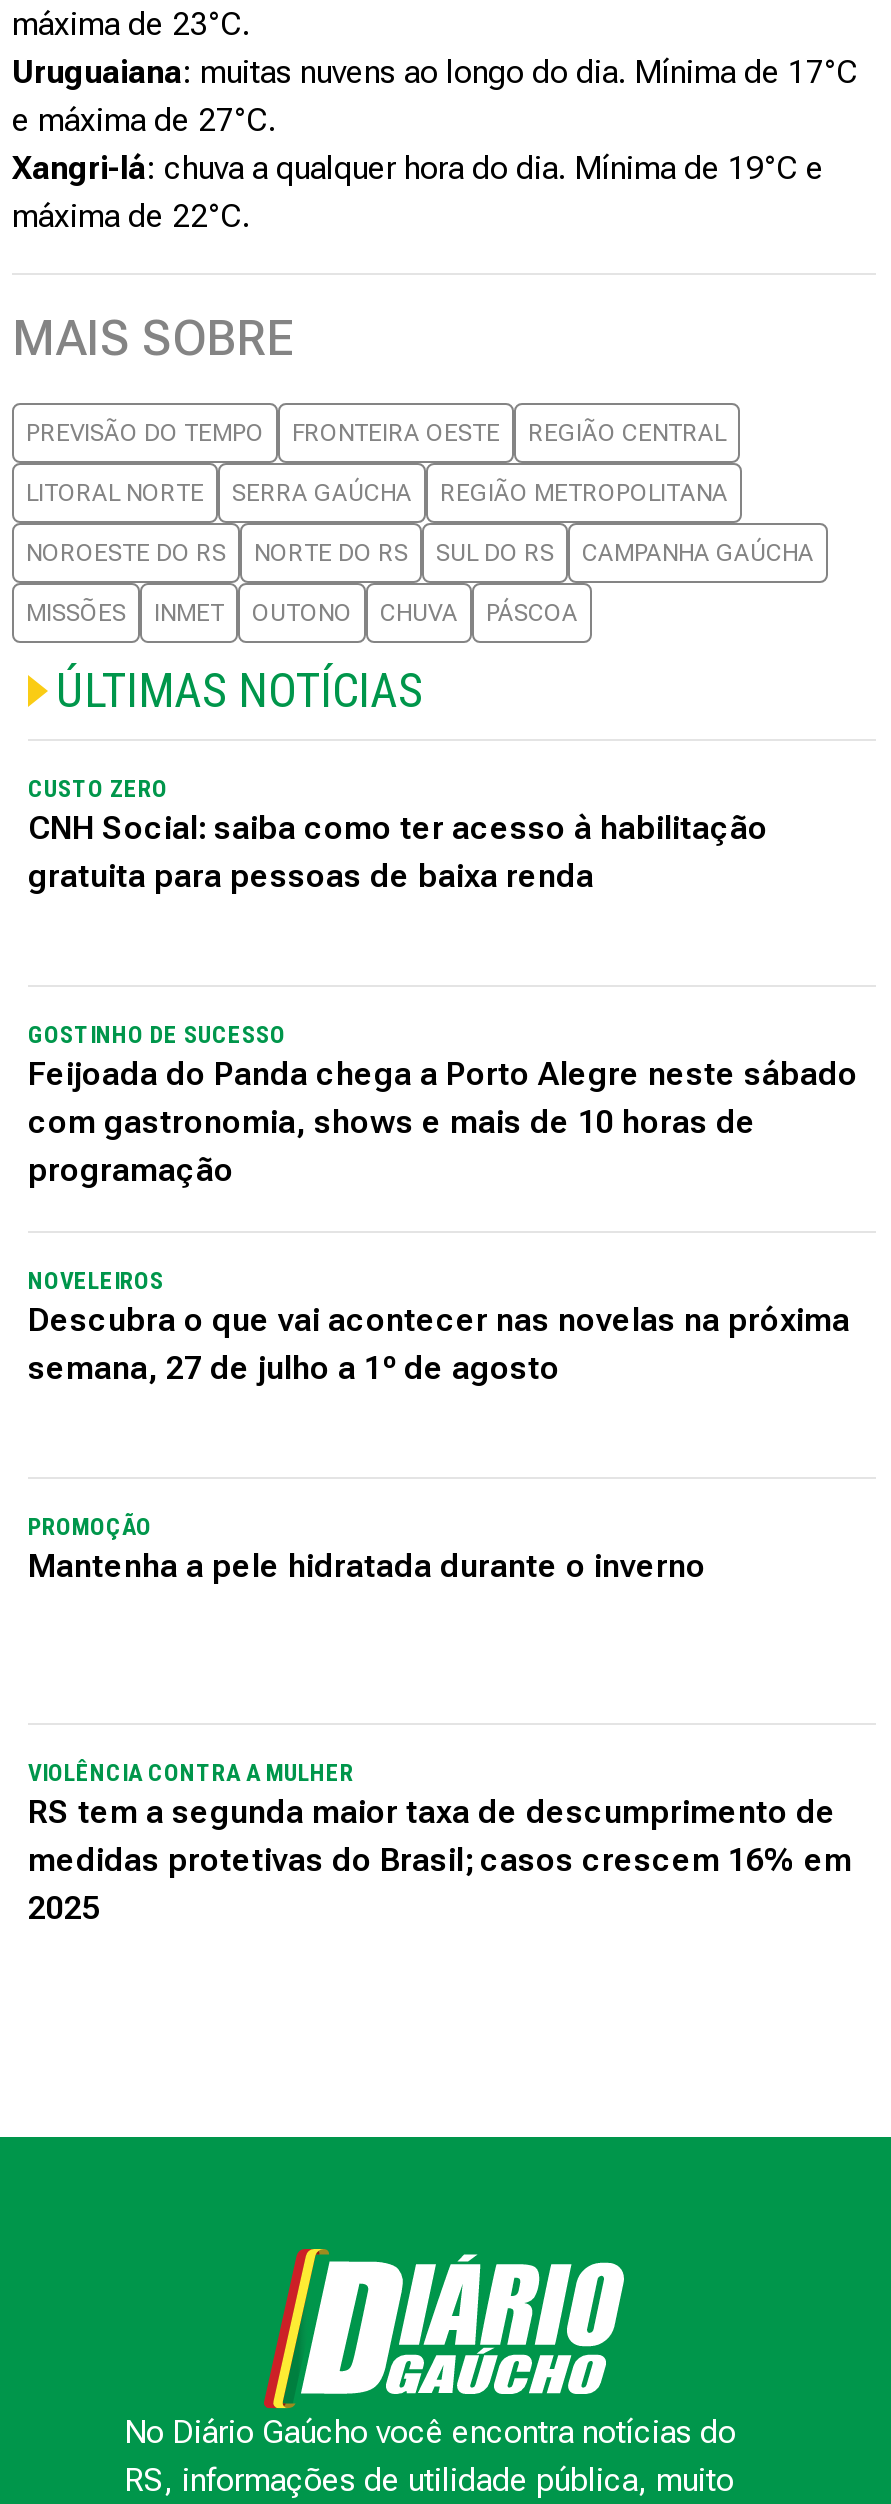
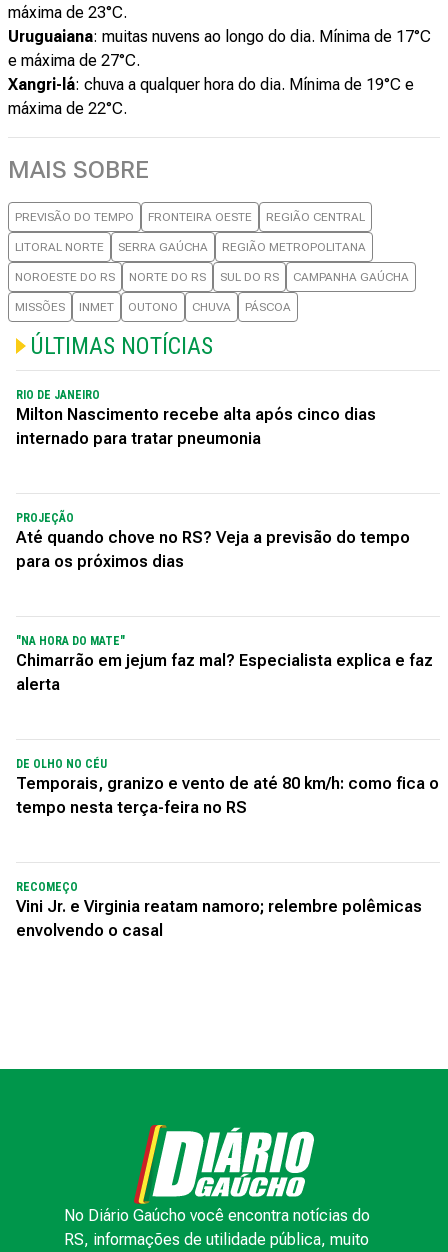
- CUSTO ZERO
- CNH Social: saiba como ter acesso à habilitação
- gratuita para pessoas de baixa renda
+ RIO DE JANEIRO
+ Milton Nascimento recebe alta após cinco dias
+ internado para tratar pneumonia

- GOSTINHO DE SUCESSO
- Feijoada do Panda chega a Porto Alegre neste sábado
- com gastronomia, shows e mais de 10 horas de
- programação
+ PROJEÇÃO
+ Até quando chove no RS? Veja a previsão do tempo
+ para os próximos dias

- NOVELEIROS
- Descubra o que vai acontecer nas novelas na próxima
- semana, 27 de julho a 1º de agosto
+ "NA HORA DO MATE"
+ Chimarrão em jejum faz mal? Especialista explica e faz
+ alerta

- PROMOÇÃO
- Mantenha a pele hidratada durante o inverno
+ DE OLHO NO CÉU
+ Temporais, granizo e vento de até 80 km/h: como fica o
+ tempo nesta terça-feira no RS

- VIOLÊNCIA CONTRA A MULHER
- RS tem a segunda maior taxa de descumprimento de
- medidas protetivas do Brasil; casos crescem 16% em
- 2025
+ RECOMEÇO
+ Vini Jr. e Virginia reatam namoro; relembre polêmicas
+ envolvendo o casal
